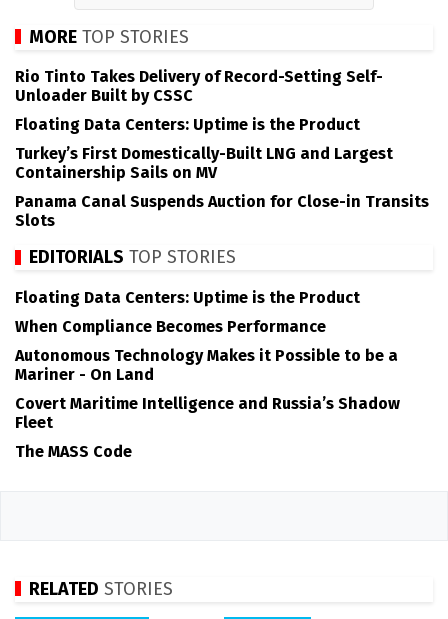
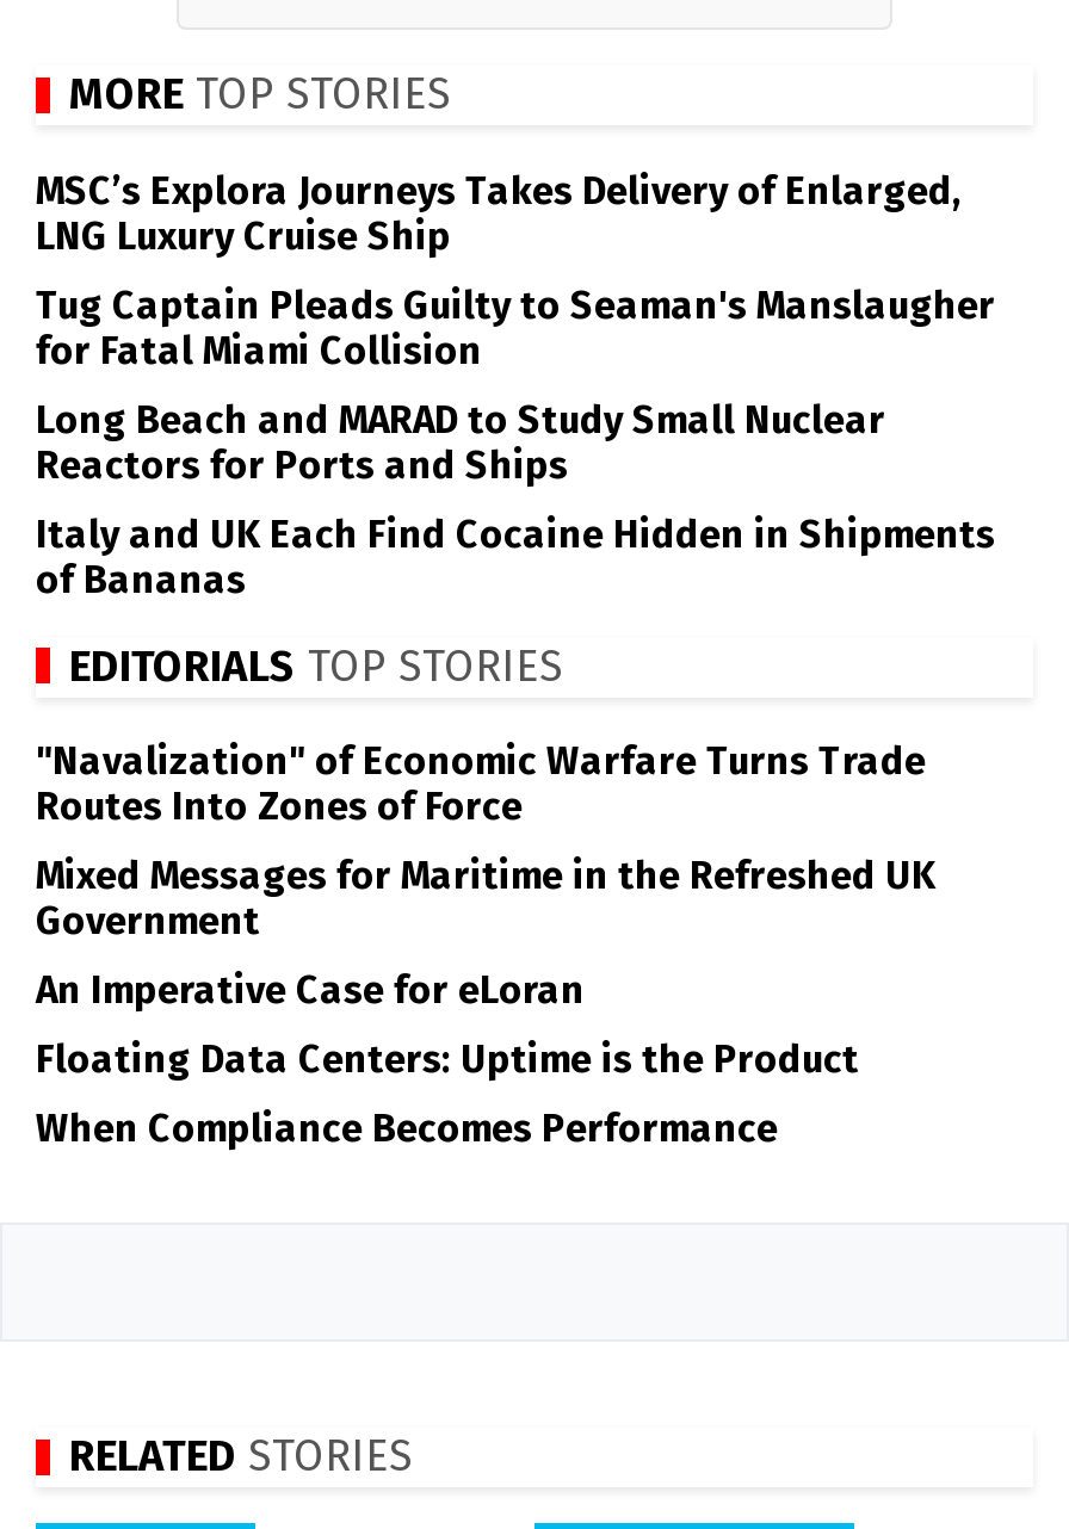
- Rio Tinto Takes Delivery of Record-Setting Self-
- Unloader Built by CSSC
+ MSC’s Explora Journeys Takes Delivery of Enlarged,
+ LNG Luxury Cruise Ship

- Floating Data Centers: Uptime is the Product
+ Tug Captain Pleads Guilty to Seaman's Manslaugher
+ for Fatal Miami Collision

- Turkey’s First Domestically-Built LNG and Largest
- Containership Sails on MV
+ Long Beach and MARAD to Study Small Nuclear
+ Reactors for Ports and Ships

- Panama Canal Suspends Auction for Close-in Transits
- Slots
+ Italy and UK Each Find Cocaine Hidden in Shipments
+ of Bananas

+ "Navalization" of Economic Warfare Turns Trade
+ Routes Into Zones of Force
+ Mixed Messages for Maritime in the Refreshed UK
+ Government
+ An Imperative Case for eLoran

moved down: Floating Data Centers: Uptime is the Product | When Compliance Becomes Performance

- Autonomous Technology Makes it Possible to be a
- Mariner - On Land
- Covert Maritime Intelligence and Russia’s Shadow
- Fleet
- The MASS Code
